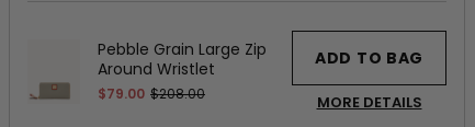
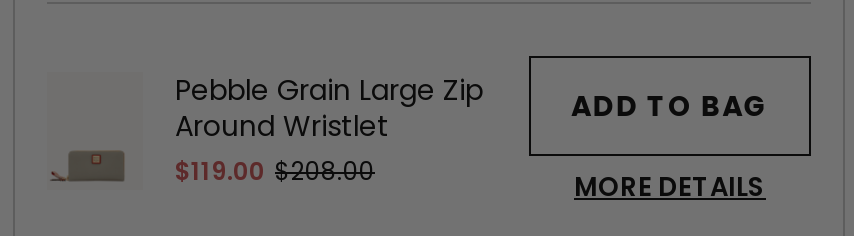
- $79.00 $208.00
+ $119.00 $208.00
